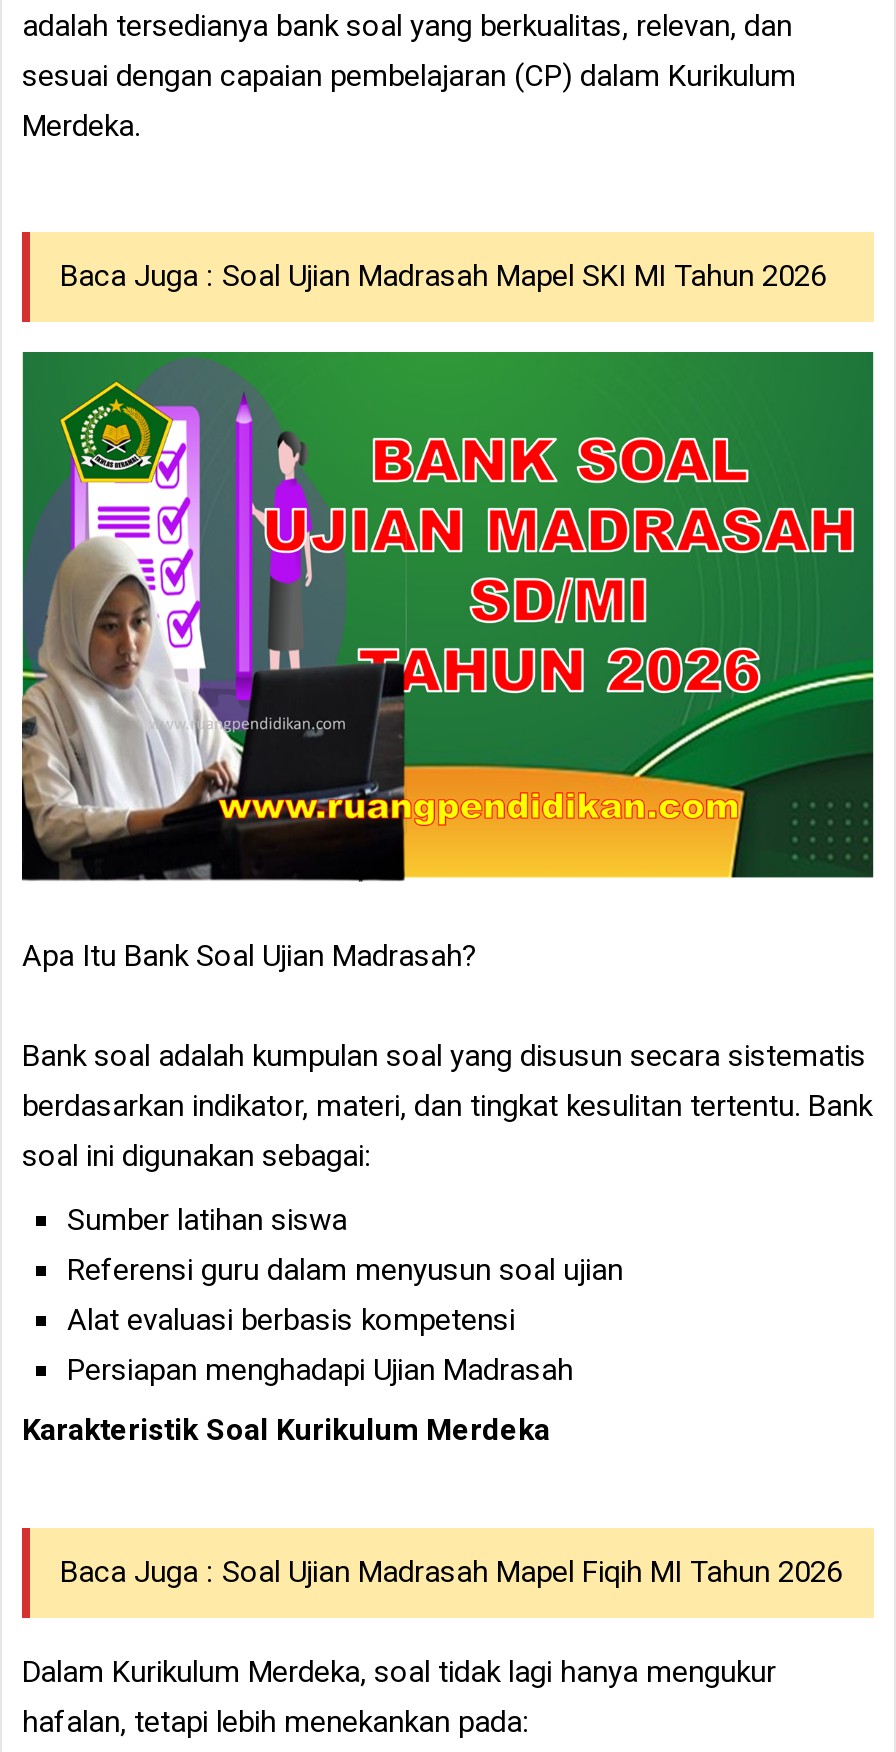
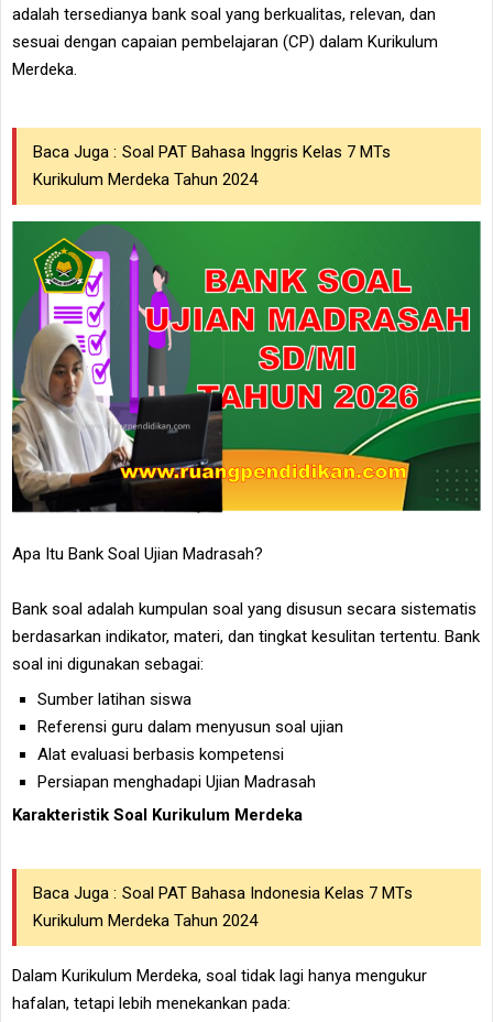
- Baca Juga : Soal Ujian Madrasah Mapel SKI MI Tahun 2026
+ Baca Juga : Soal PAT Bahasa Inggris Kelas 7 MTs
+ Kurikulum Merdeka Tahun 2024

- Baca Juga : Soal Ujian Madrasah Mapel Fiqih MI Tahun 2026
+ Baca Juga : Soal PAT Bahasa Indonesia Kelas 7 MTs
+ Kurikulum Merdeka Tahun 2024
